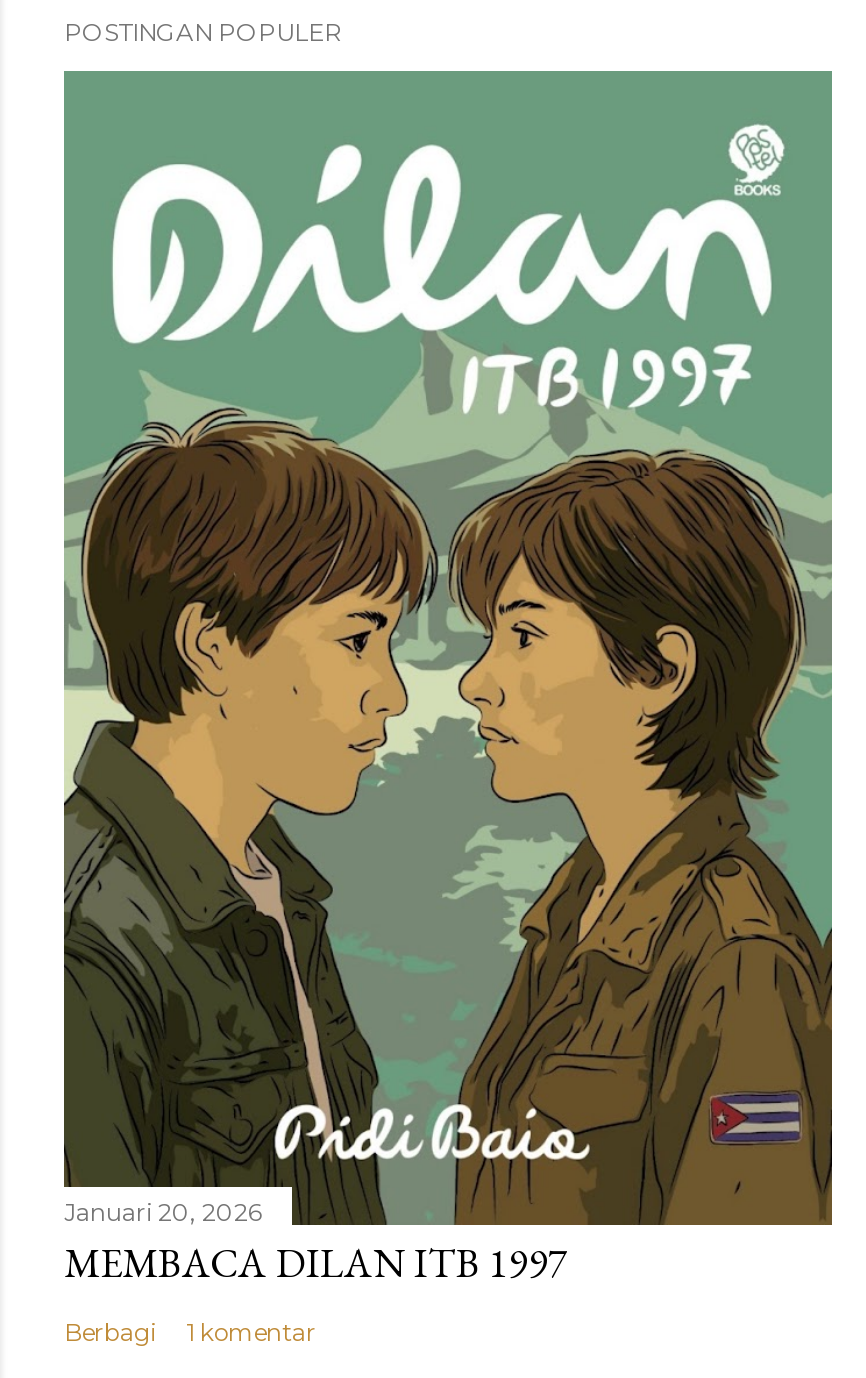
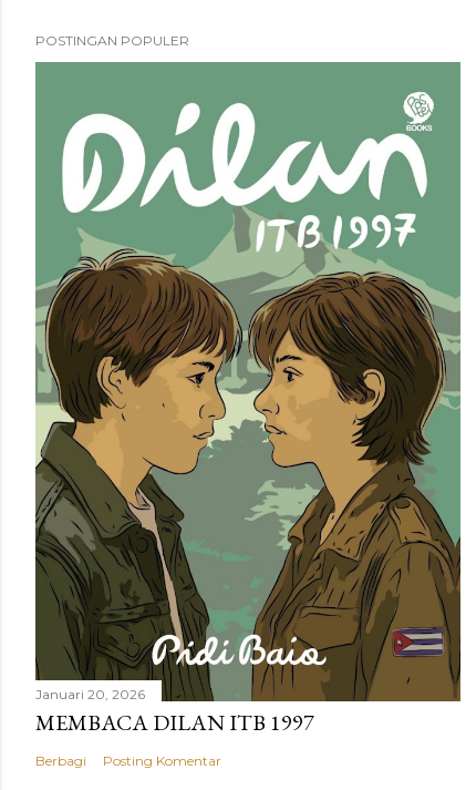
- 1 komentar
+ Posting Komentar
